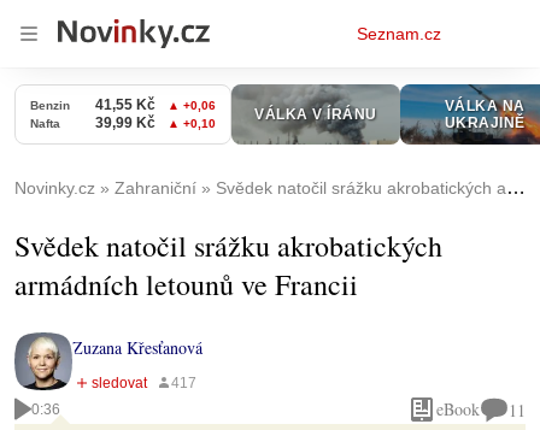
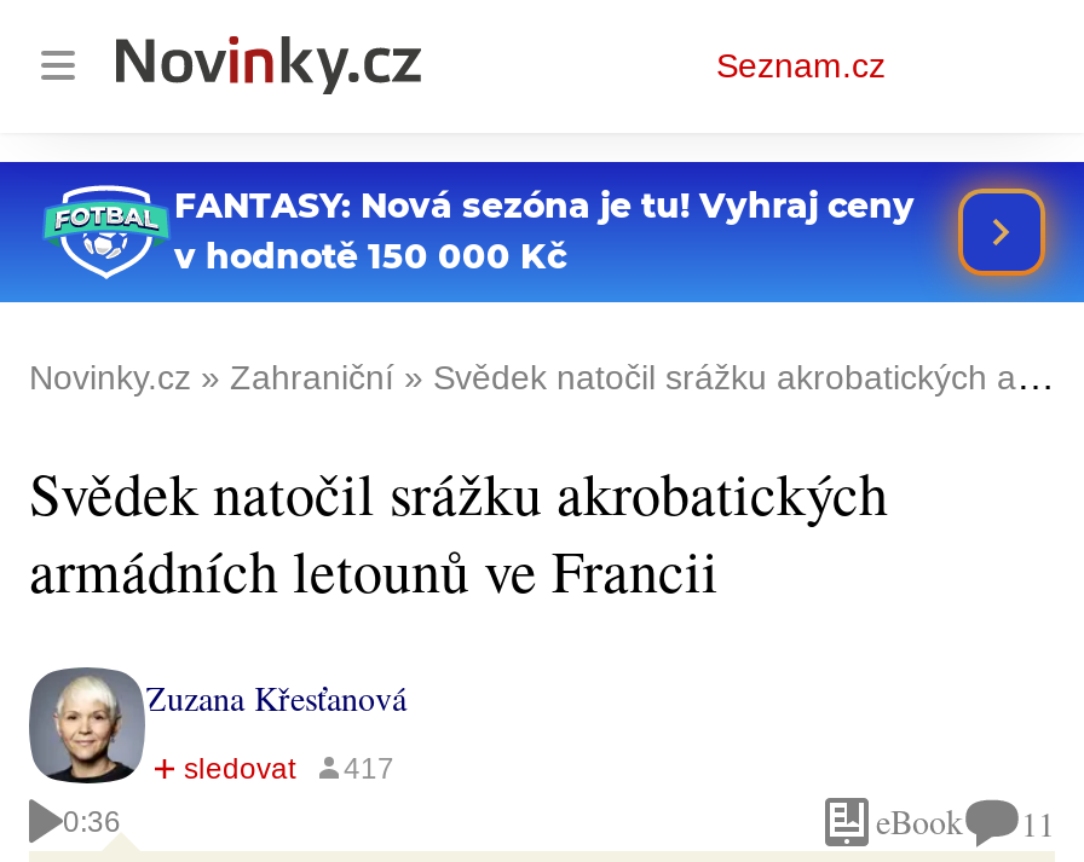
- [image]
+ [image]
